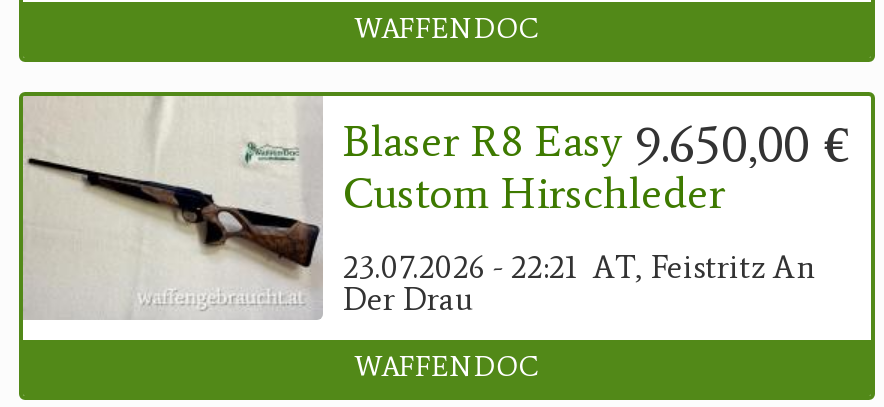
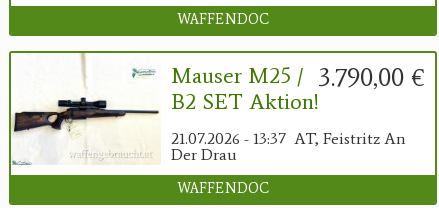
- [image]
- 9.650,00 €
- Blaser R8 Easy
- Custom Hirschleder
+ [image]
+ 3.790,00 €
+ Mauser M25 /
+ B2 SET Aktion!

- 23.07.2026 - 22:21 AT, Feistritz An
+ 21.07.2026 - 13:37 AT, Feistritz An
